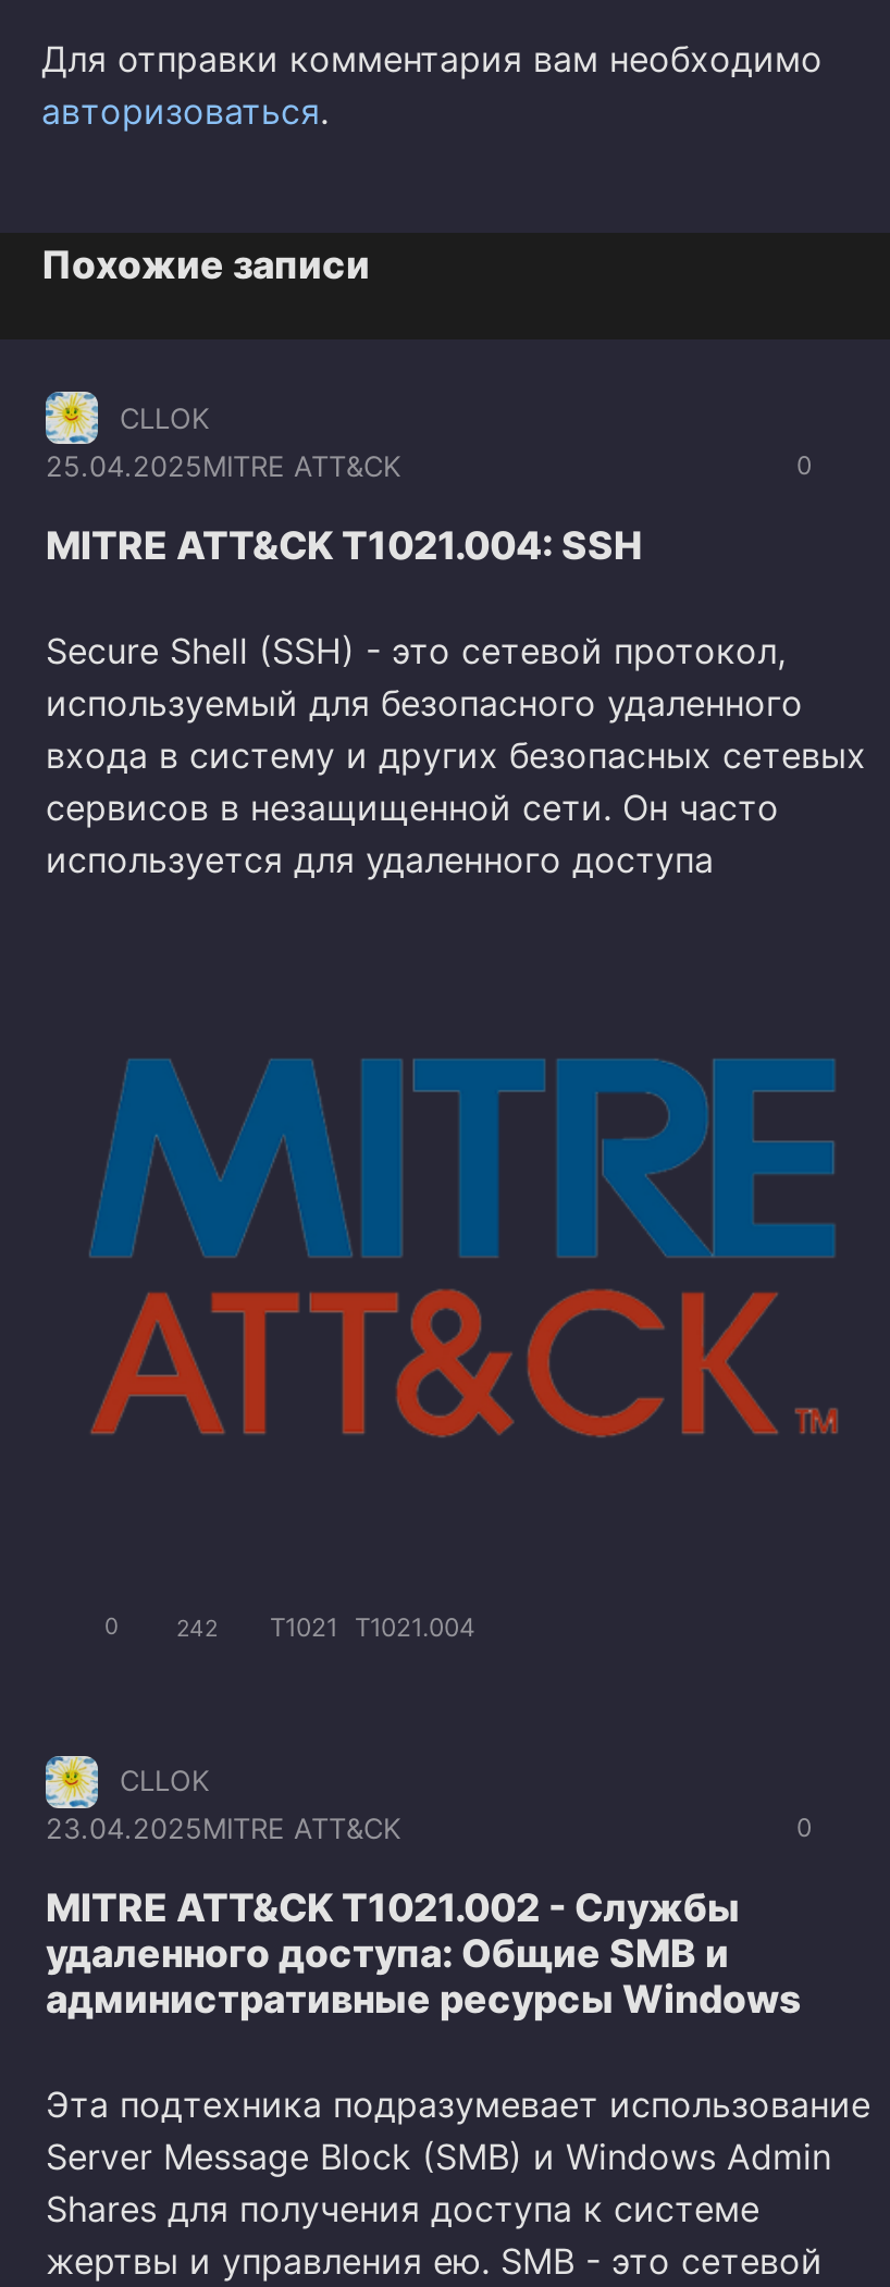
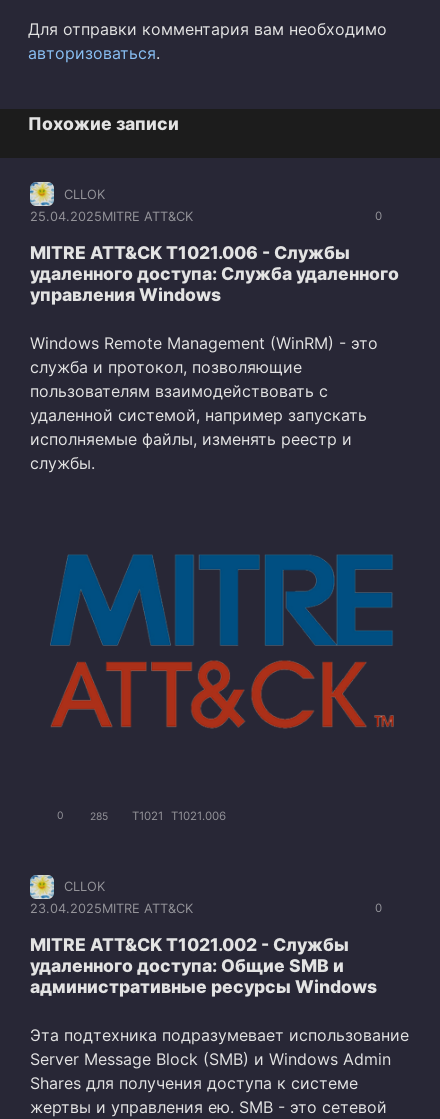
- MITRE ATT&CK T1021.004: SSH
+ MITRE ATT&CK T1021.006 - Службы
+ удаленного доступа: Служба удаленного
+ управления Windows

- Secure Shell (SSH) - это сетевой протокол,
- используемый для безопасного удаленного
- входа в систему и других безопасных сетевых
- сервисов в незащищенной сети. Он часто
- используется для удаленного доступа
+ Windows Remote Management (WinRM) - это
+ служба и протокол, позволяющие
+ пользователям взаимодействовать с
+ удаленной системой, например запускать
+ исполняемые файлы, изменять реестр и
+ службы.

- 242
+ 285

- T1021 T1021.004
+ T1021 T1021.006
